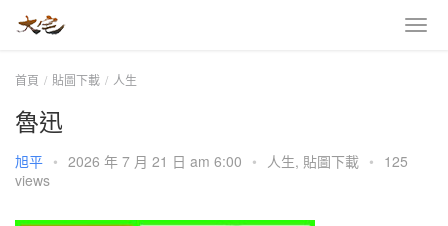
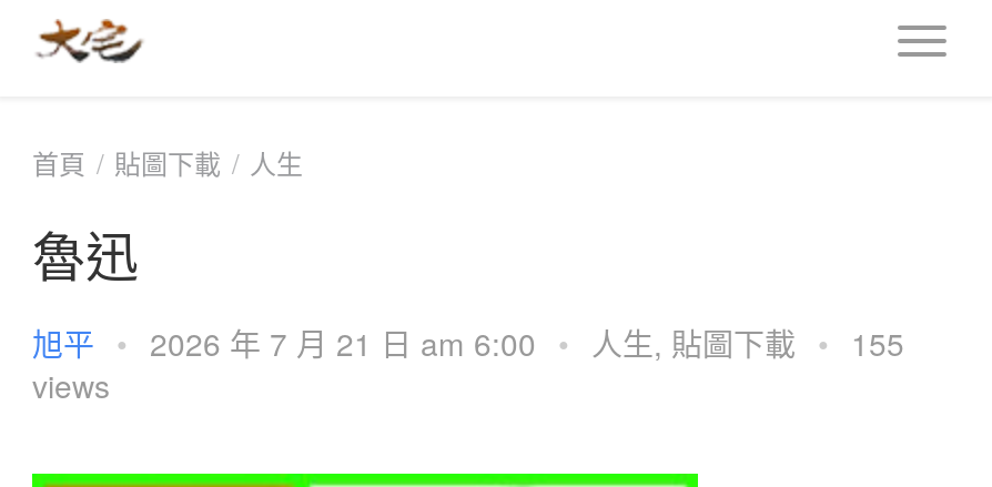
- 旭平 • 2026 年 7 月 21 日 am 6:00 • 人生,貼圖下載 • 125
+ 旭平 • 2026 年 7 月 21 日 am 6:00 • 人生,貼圖下載 • 155
